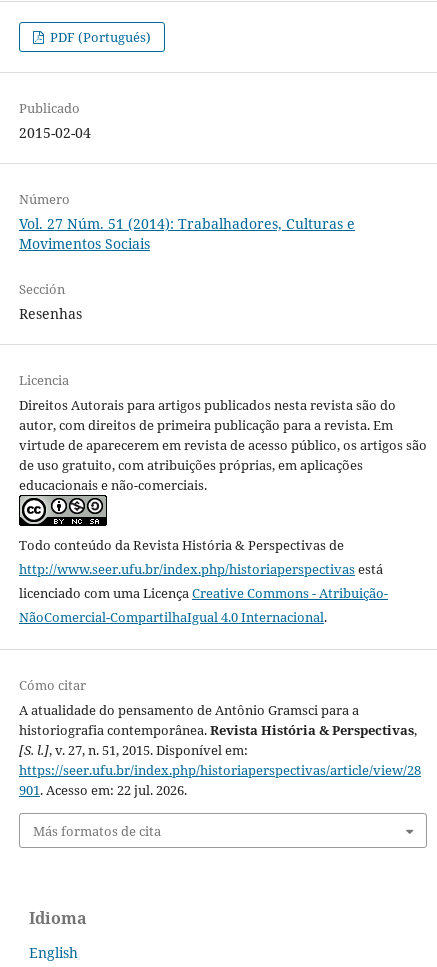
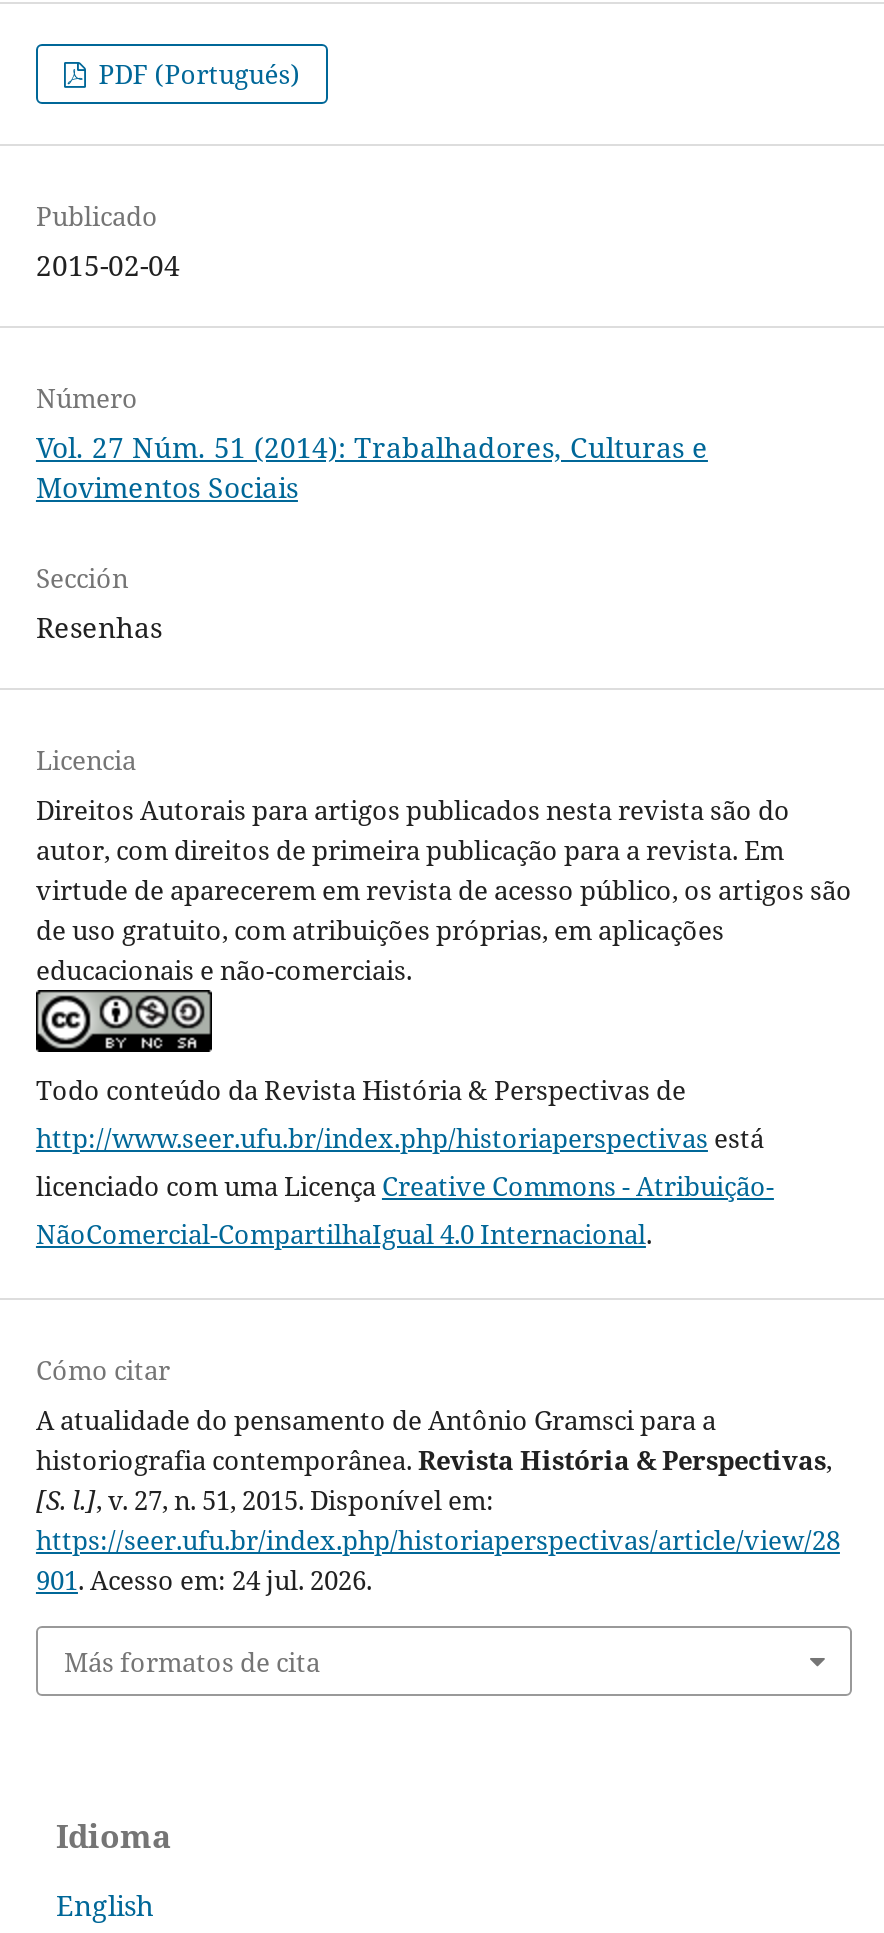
- 901. Acesso em: 22 jul. 2026.
+ 901. Acesso em: 24 jul. 2026.
